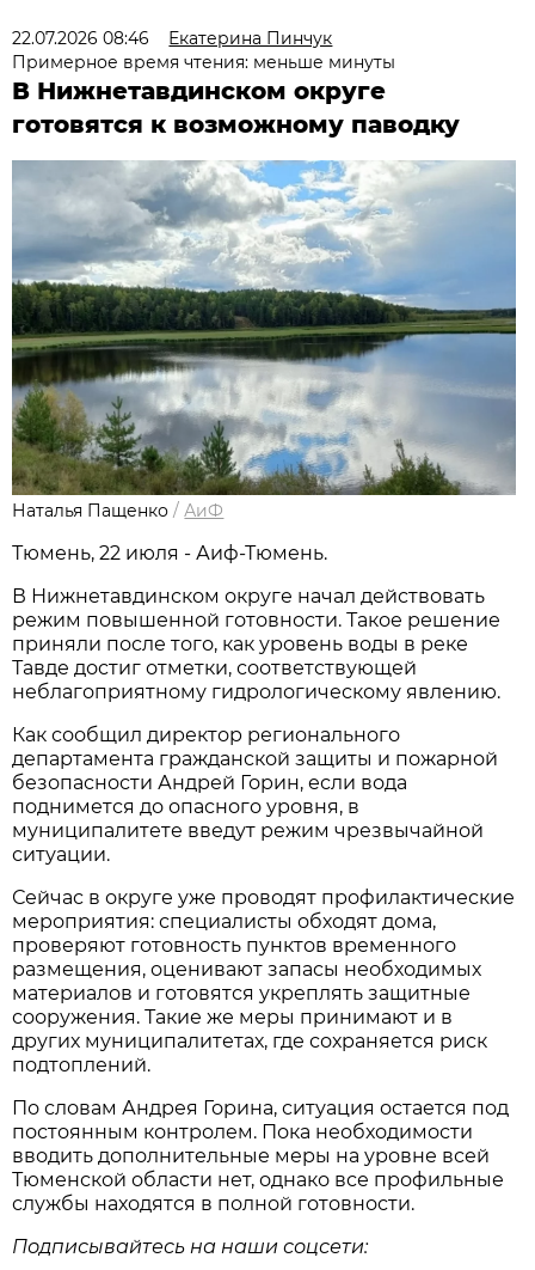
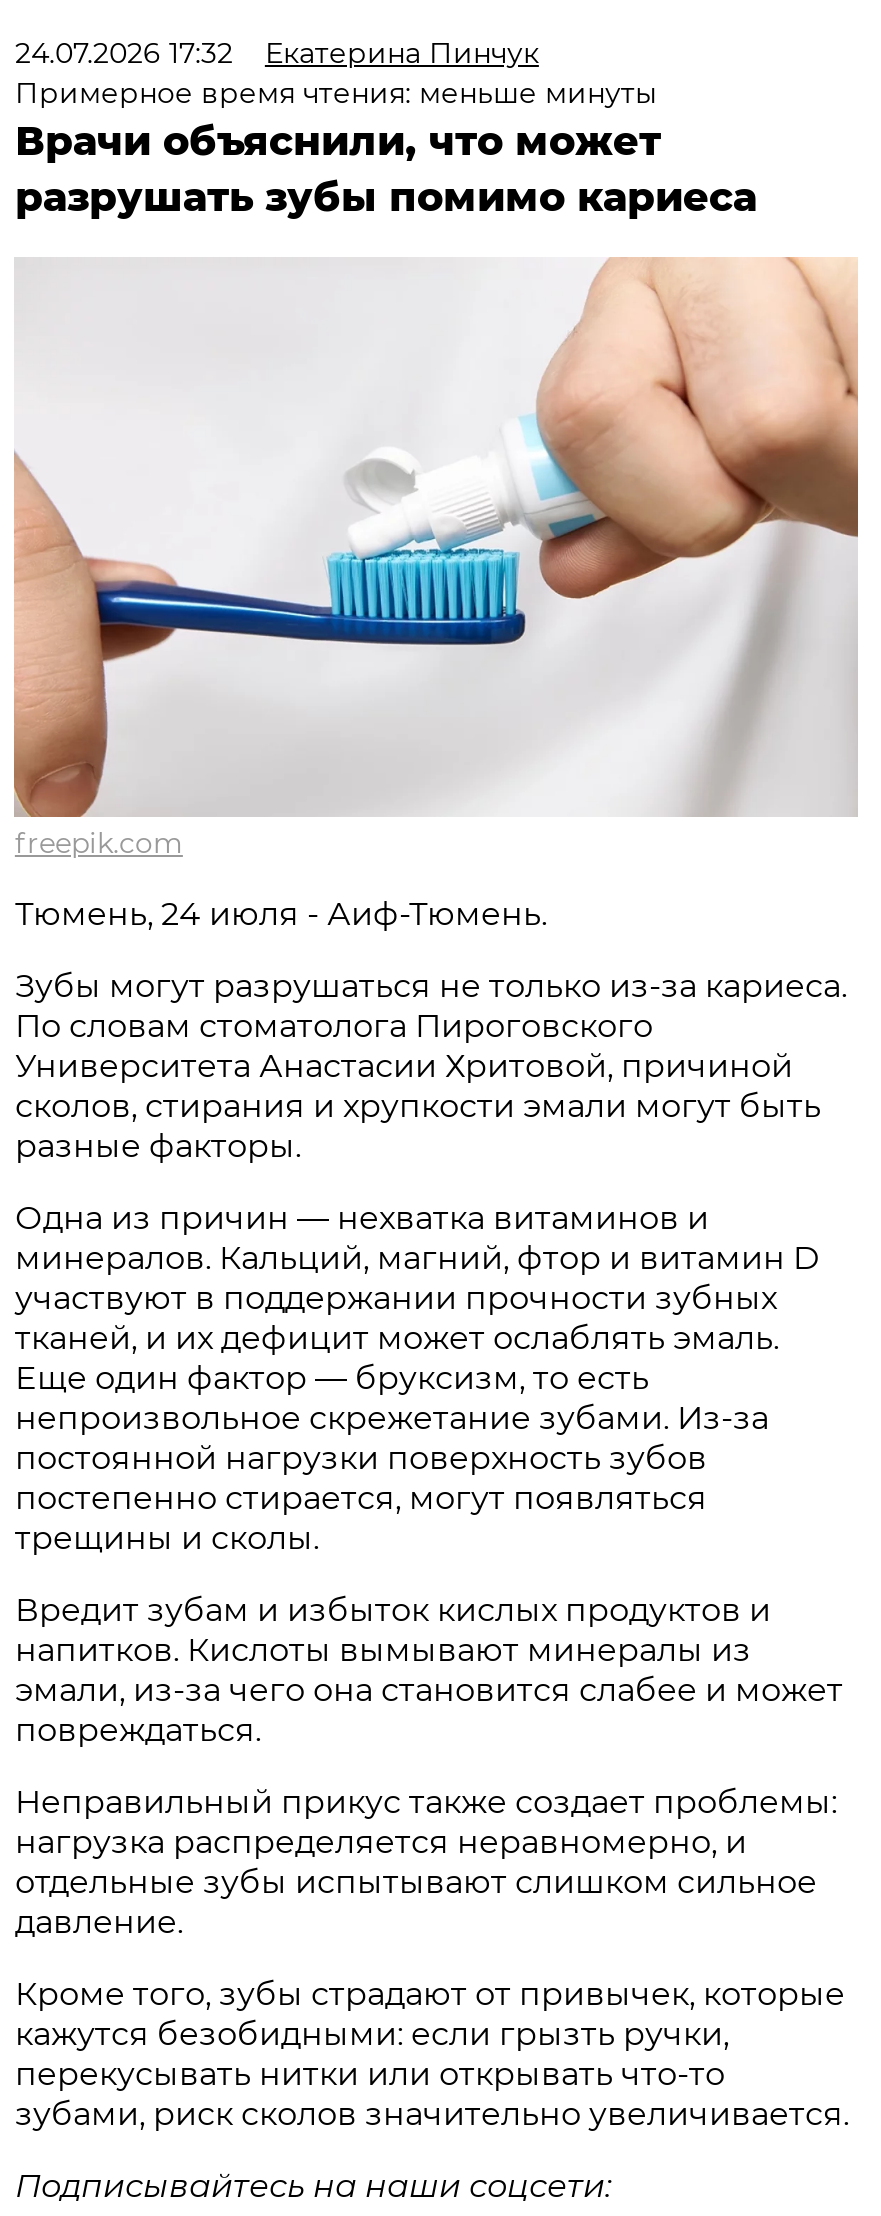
- 22.07.2026 08:46 Екатерина Пинчук
+ 24.07.2026 17:32 Екатерина Пинчук

- В Нижнетавдинском округе
- готовятся к возможному паводку
+ Врачи объяснили, что может
+ разрушать зубы помимо кариеса

- [image]
- Наталья Пащенко / АиФ
- Тюмень, 22 июля - Аиф-Тюмень.
- В Нижнетавдинском округе начал действовать
- режим повышенной готовности. Такое решение
- приняли после того, как уровень воды в реке
- Тавде достиг отметки, соответствующей
- неблагоприятному гидрологическому явлению.
- Как сообщил директор регионального
- департамента гражданской защиты и пожарной
- безопасности Андрей Горин, если вода
- поднимется до опасного уровня, в
- муниципалитете введут режим чрезвычайной
- ситуации.
- Сейчас в округе уже проводят профилактические
- мероприятия: специалисты обходят дома,
- проверяют готовность пунктов временного
- размещения, оценивают запасы необходимых
- материалов и готовятся укреплять защитные
- сооружения. Такие же меры принимают и в
- других муниципалитетах, где сохраняется риск
- подтоплений.
- По словам Андрея Горина, ситуация остается под
- постоянным контролем. Пока необходимости
- вводить дополнительные меры на уровне всей
- Тюменской области нет, однако все профильные
- службы находятся в полной готовности.
+ [image]
+ freepik.com
+ Тюмень, 24 июля - Аиф-Тюмень.
+ Зубы могут разрушаться не только из-за кариеса.
+ По словам стоматолога Пироговского
+ Университета Анастасии Хритовой, причиной
+ сколов, стирания и хрупкости эмали могут быть
+ разные факторы.
+ Одна из причин — нехватка витаминов и
+ минералов. Кальций, магний, фтор и витамин D
+ участвуют в поддержании прочности зубных
+ тканей, и их дефицит может ослаблять эмаль.
+ Еще один фактор — бруксизм, то есть
+ непроизвольное скрежетание зубами. Из-за
+ постоянной нагрузки поверхность зубов
+ постепенно стирается, могут появляться
+ трещины и сколы.
+ Вредит зубам и избыток кислых продуктов и
+ напитков. Кислоты вымывают минералы из
+ эмали, из-за чего она становится слабее и может
+ повреждаться.
+ Неправильный прикус также создает проблемы:
+ нагрузка распределяется неравномерно, и
+ отдельные зубы испытывают слишком сильное
+ давление.
+ Кроме того, зубы страдают от привычек, которые
+ кажутся безобидными: если грызть ручки,
+ перекусывать нитки или открывать что-то
+ зубами, риск сколов значительно увеличивается.
